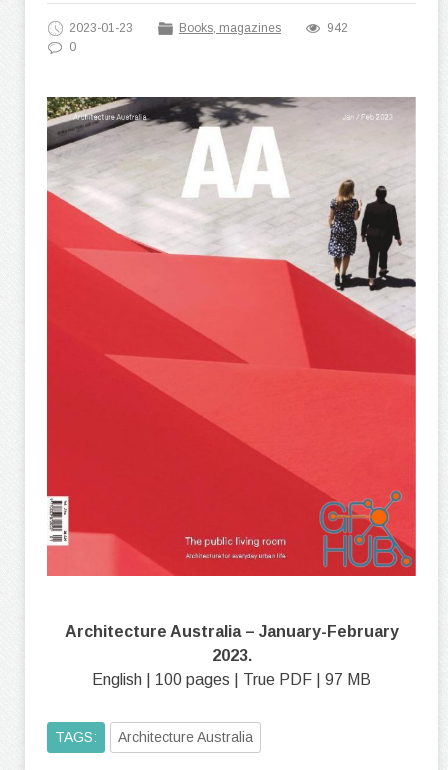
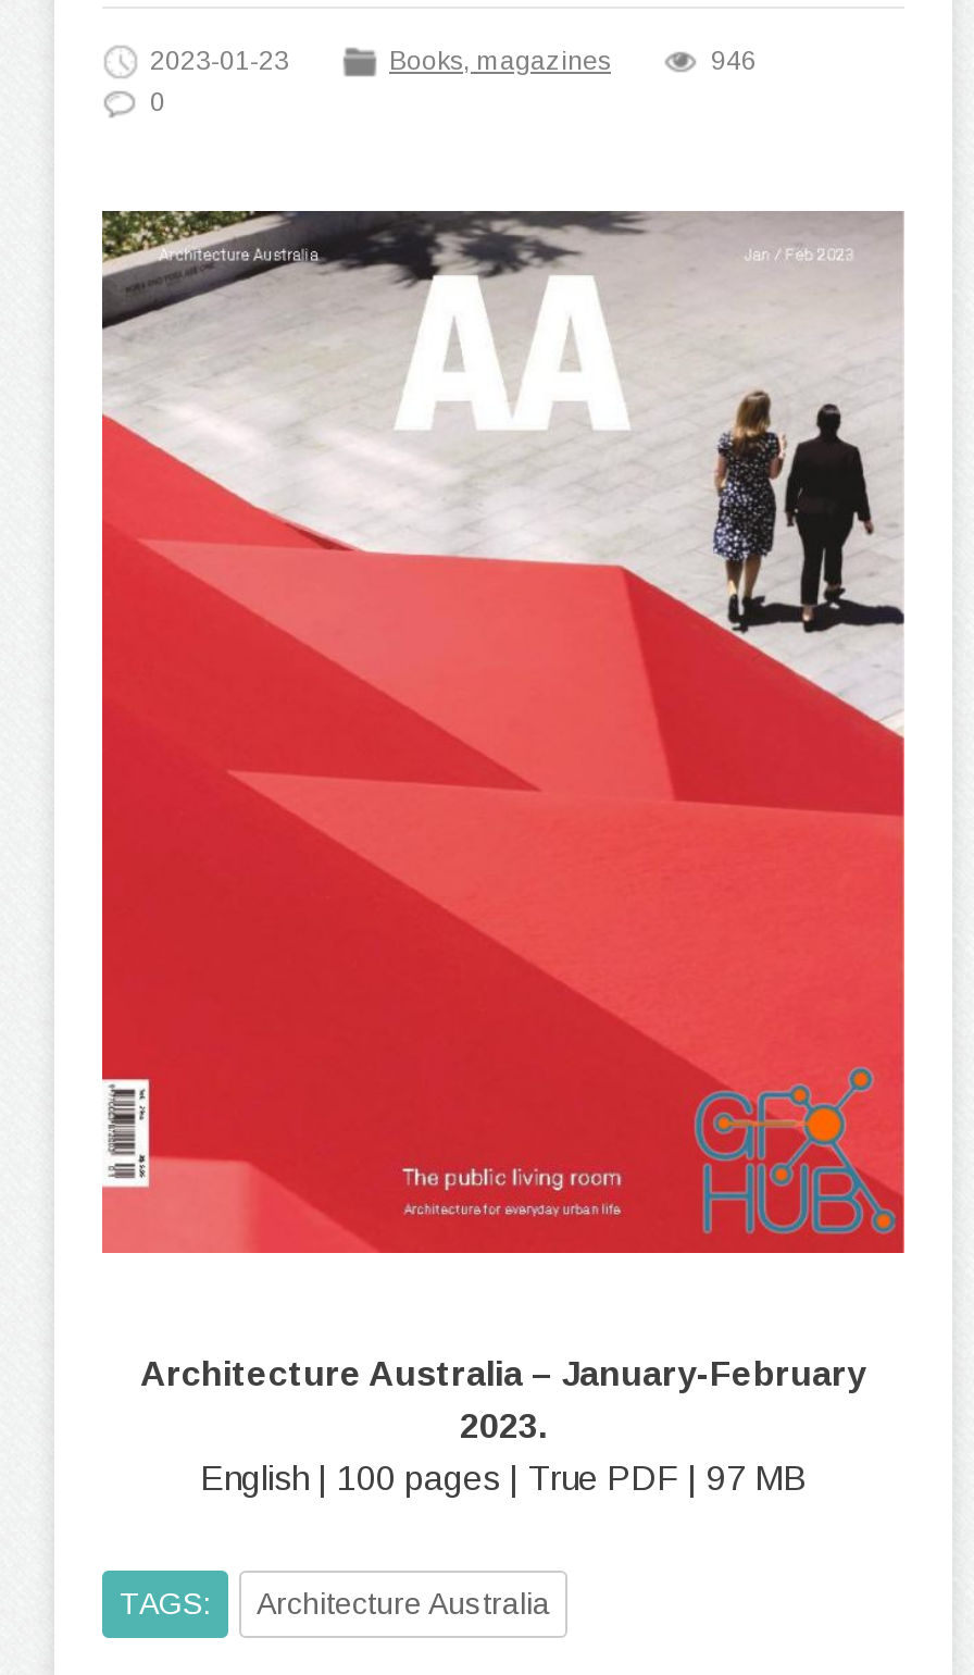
- 942
+ 946
